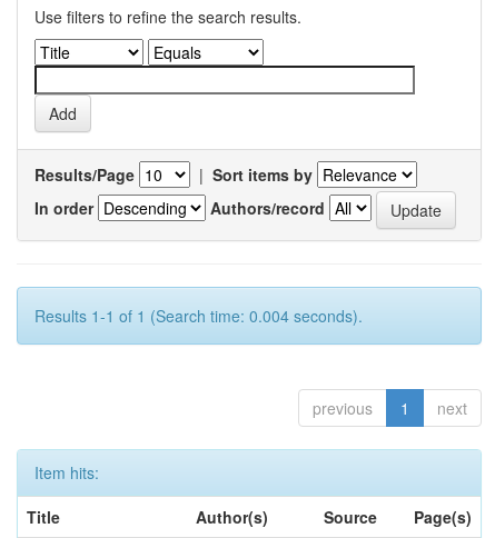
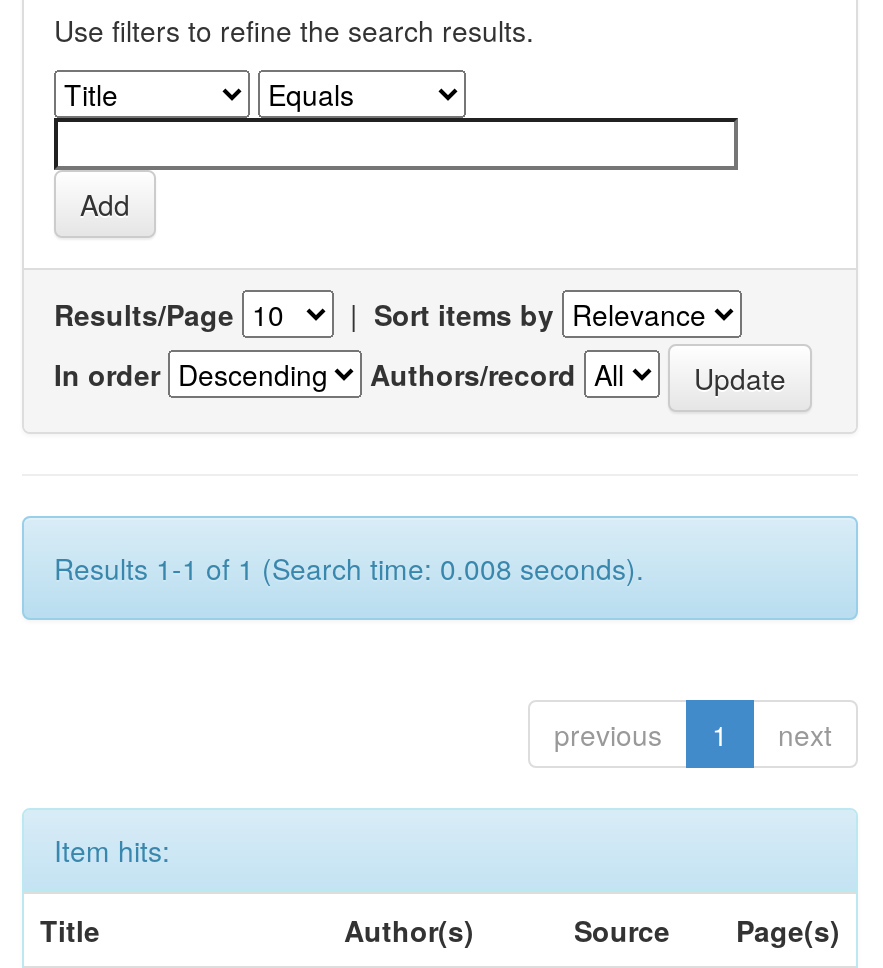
- Results 1-1 of 1 (Search time: 0.004 seconds).
+ Results 1-1 of 1 (Search time: 0.008 seconds).
